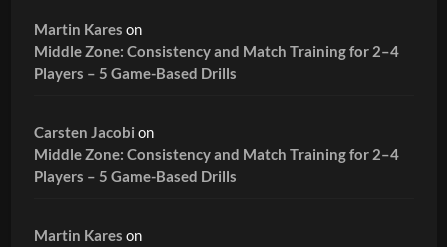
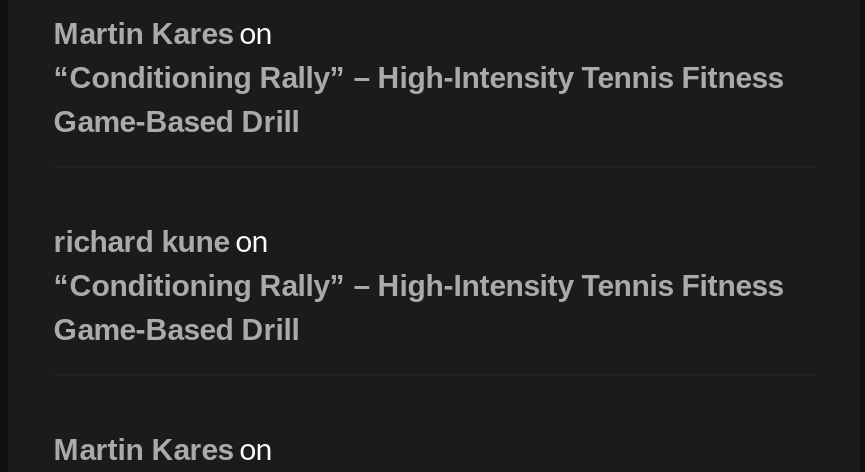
- Middle Zone: Consistency and Match Training for 2–4
- Players – 5 Game-Based Drills
+ “Conditioning Rally” – High-Intensity Tennis Fitness
+ Game-Based Drill

- Carsten Jacobi on
- Middle Zone: Consistency and Match Training for 2–4
- Players – 5 Game-Based Drills
+ richard kune on
+ “Conditioning Rally” – High-Intensity Tennis Fitness
+ Game-Based Drill
